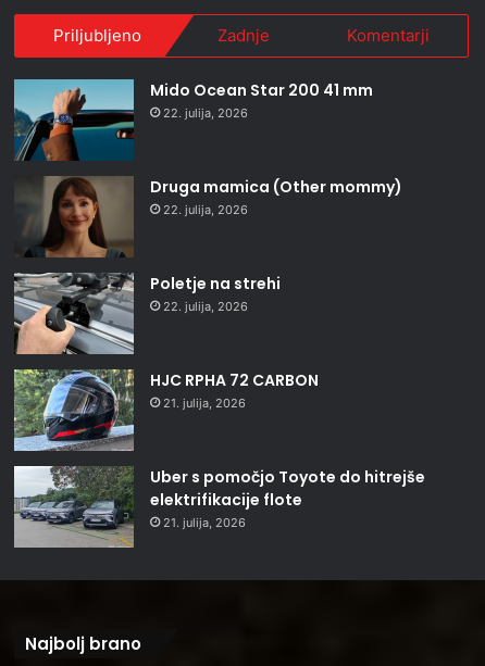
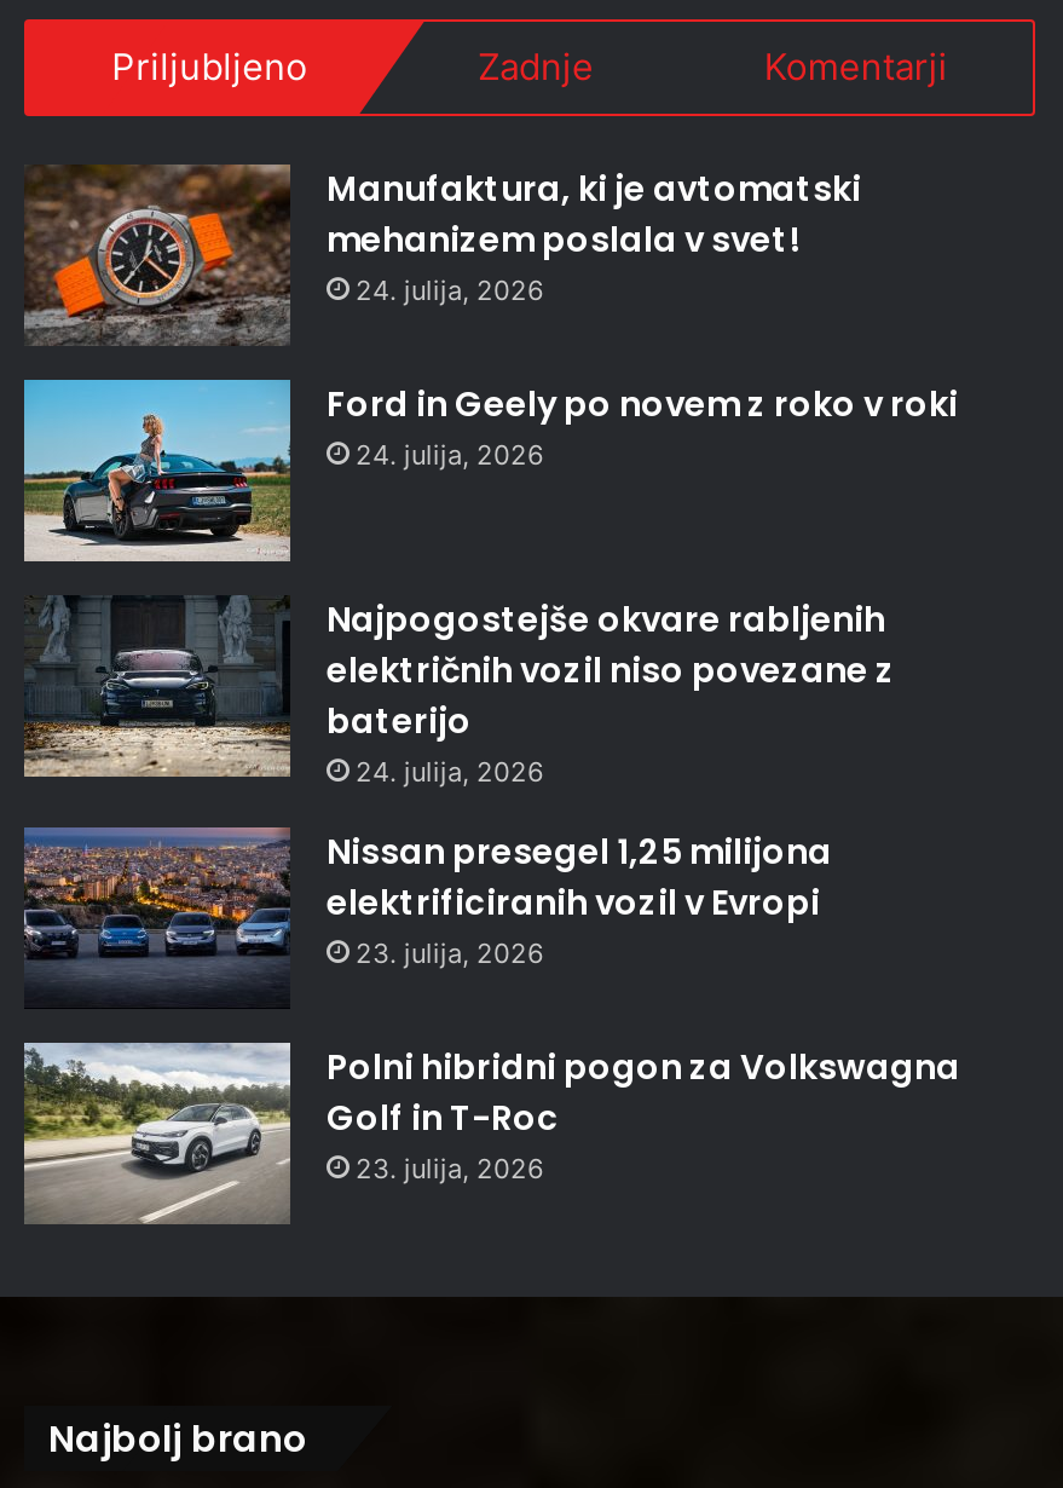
- [image]
- Mido Ocean Star 200 41 mm
- 22. julija, 2026
+ [image]
+ Manufaktura, ki je avtomatski
+ mehanizem poslala v svet!
+ 24. julija, 2026

- [image]
- Druga mamica (Other mommy)
- 22. julija, 2026
+ [image]
+ Ford in Geely po novem z roko v roki
+ 24. julija, 2026

- [image]
- Poletje na strehi
- 22. julija, 2026
+ [image]
+ Najpogostejše okvare rabljenih
+ električnih vozil niso povezane z
+ baterijo
+ 24. julija, 2026

- [image]
- HJC RPHA 72 CARBON
- 21. julija, 2026
+ [image]
+ Nissan presegel 1,25 milijona
+ elektrificiranih vozil v Evropi
+ 23. julija, 2026

- [image]
- Uber s pomočjo Toyote do hitrejše
- elektrifikacije flote
- 21. julija, 2026
+ [image]
+ Polni hibridni pogon za Volkswagna
+ Golf in T-Roc
+ 23. julija, 2026
